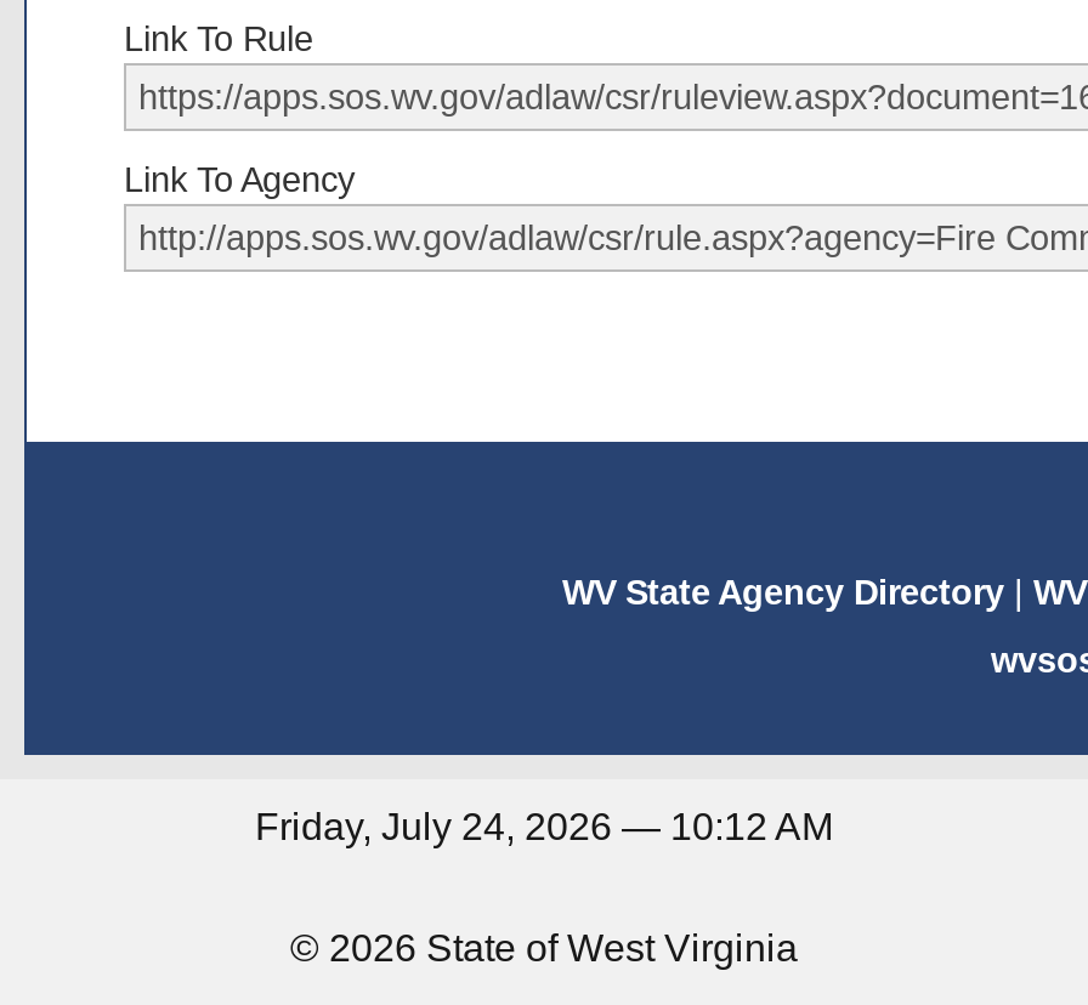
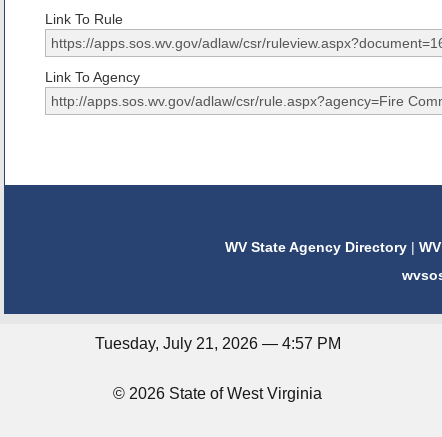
- Friday, July 24, 2026 — 10:12 AM
+ Tuesday, July 21, 2026 — 4:57 PM
